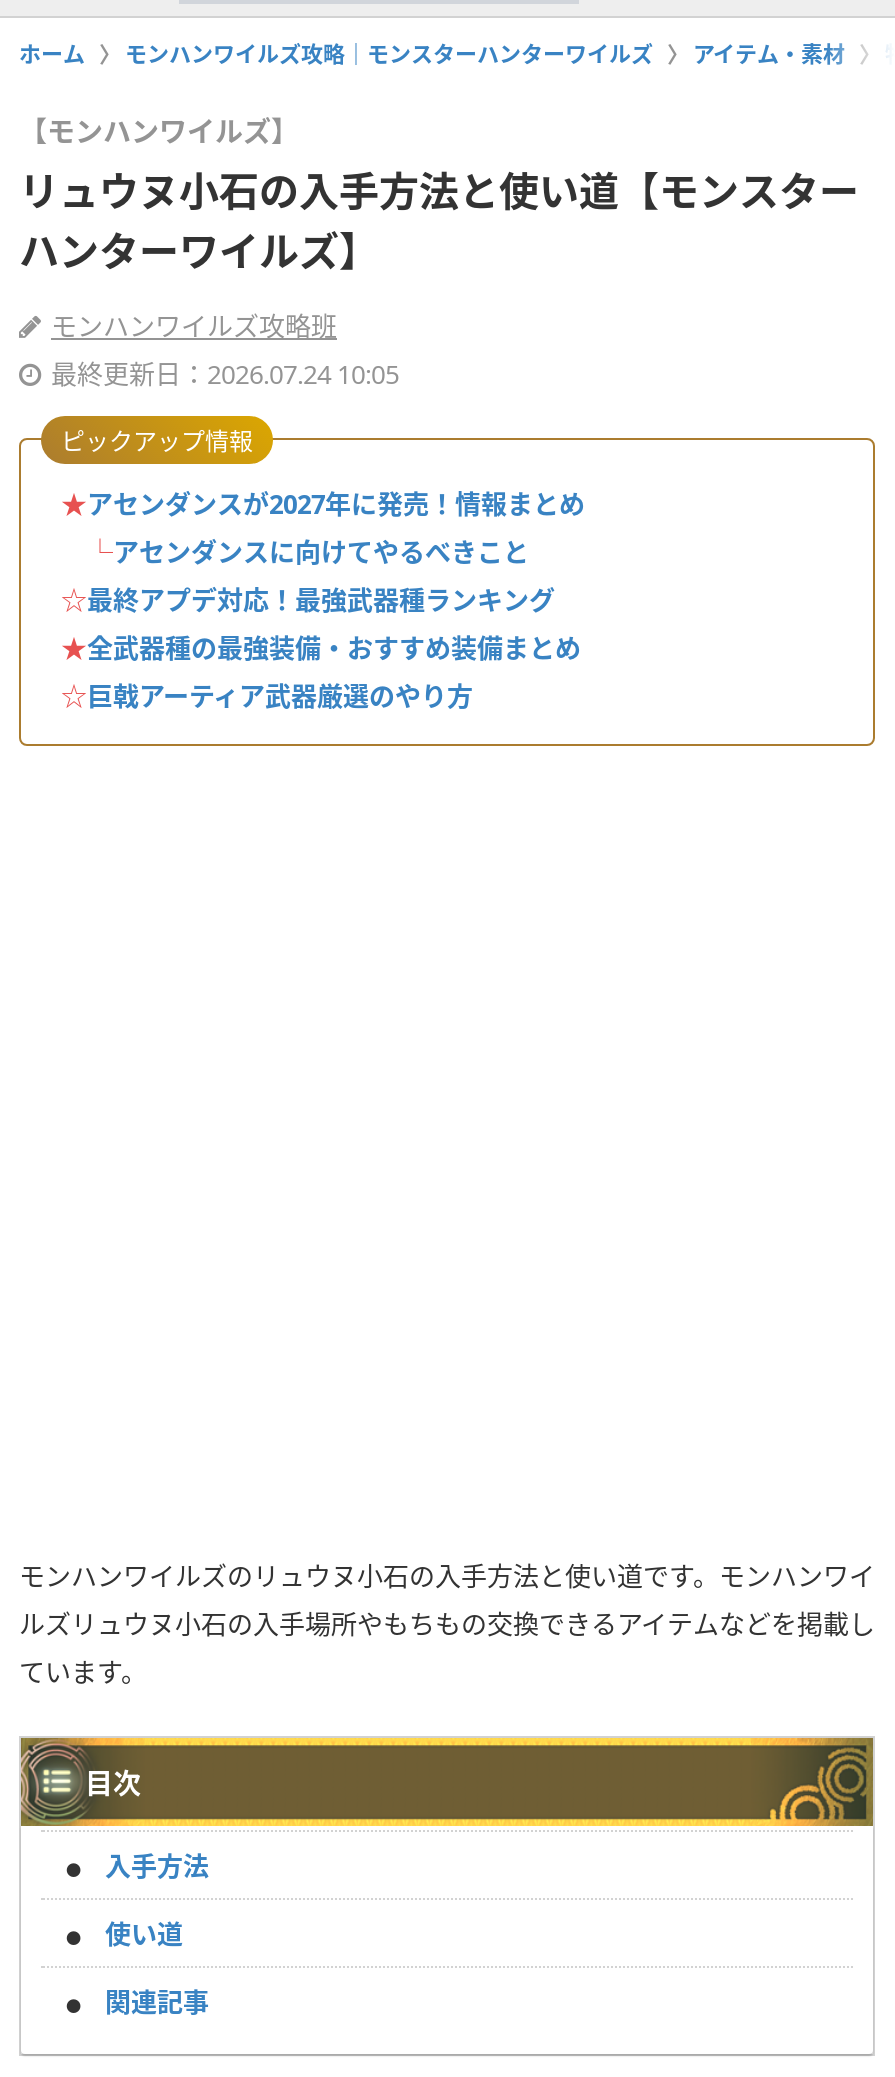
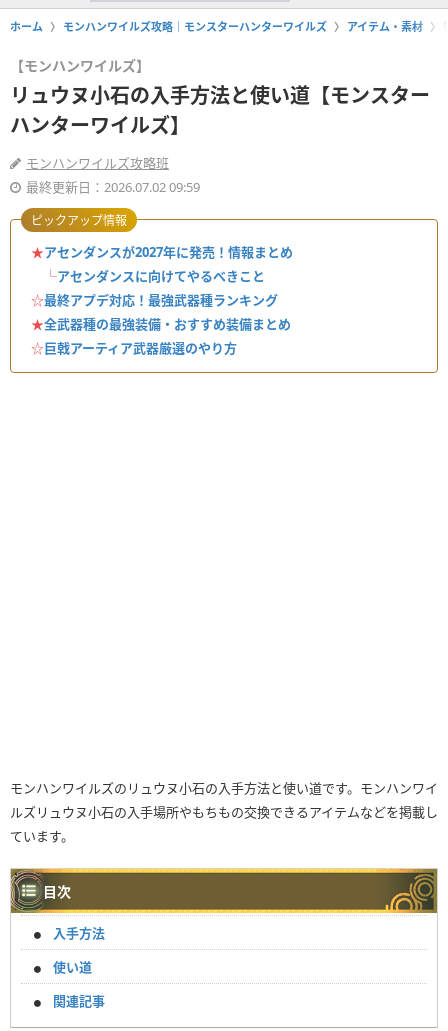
- 最終更新日：2026.07.24 10:05
+ 最終更新日：2026.07.02 09:59
